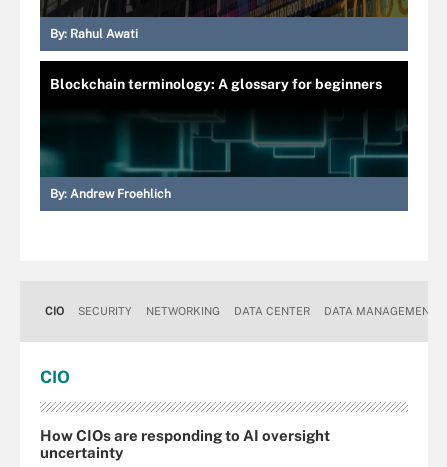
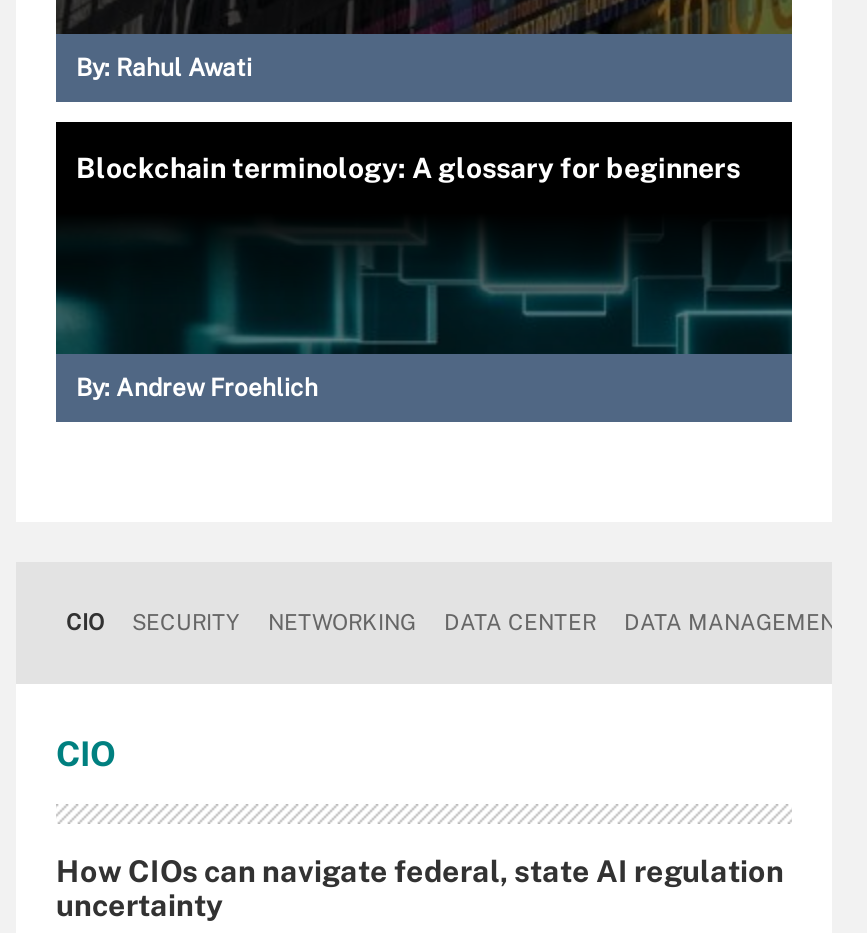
- How CIOs are responding to AI oversight
+ How CIOs can navigate federal, state AI regulation
